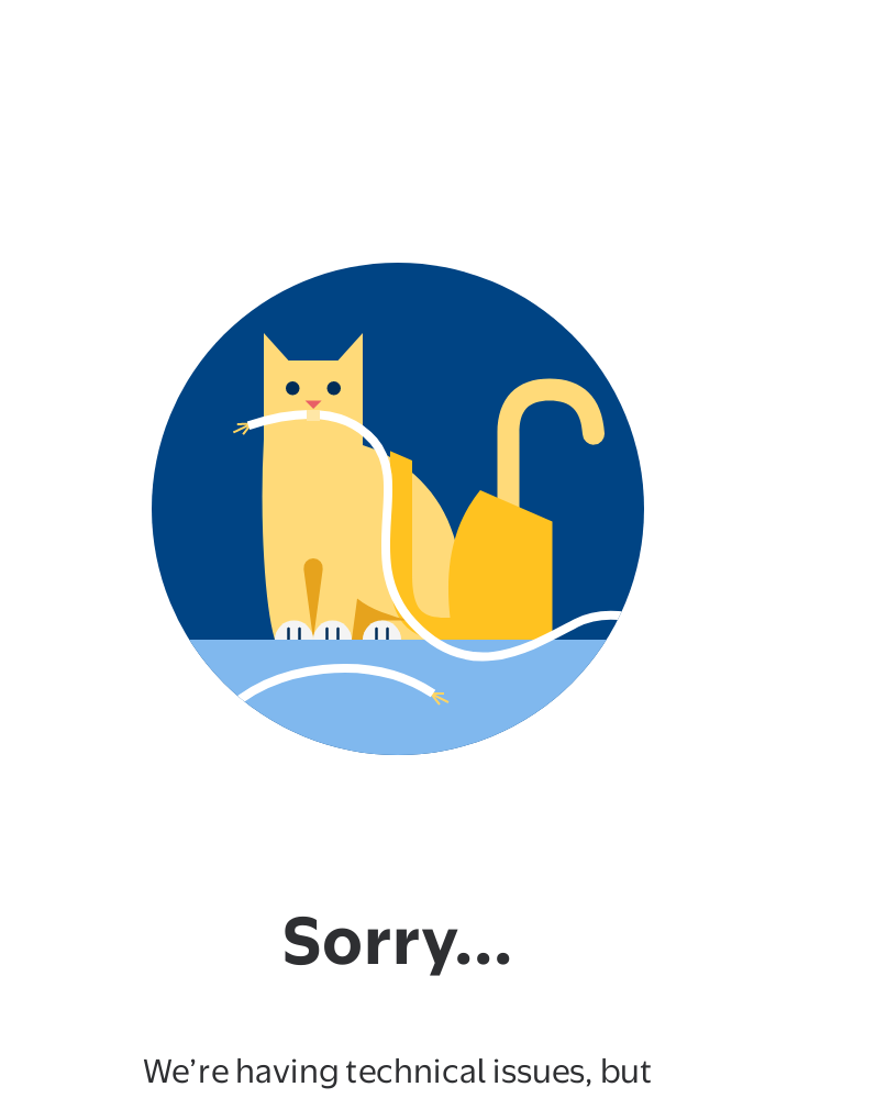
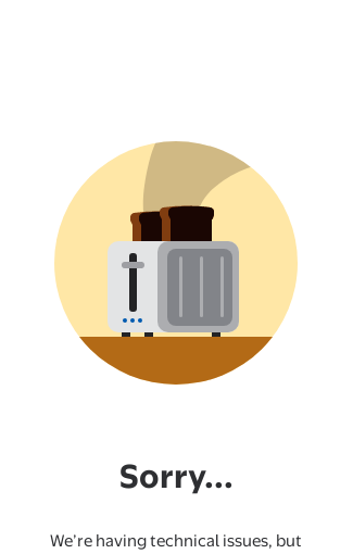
- [image]
+ [image]
